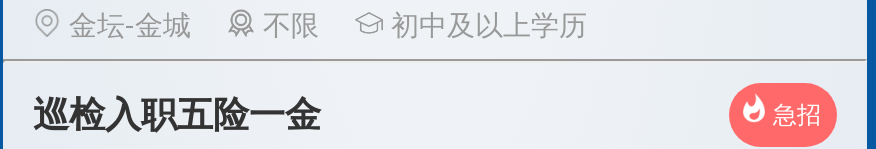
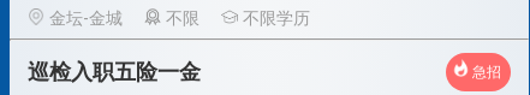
- 初中及以上学历
+ 不限学历
